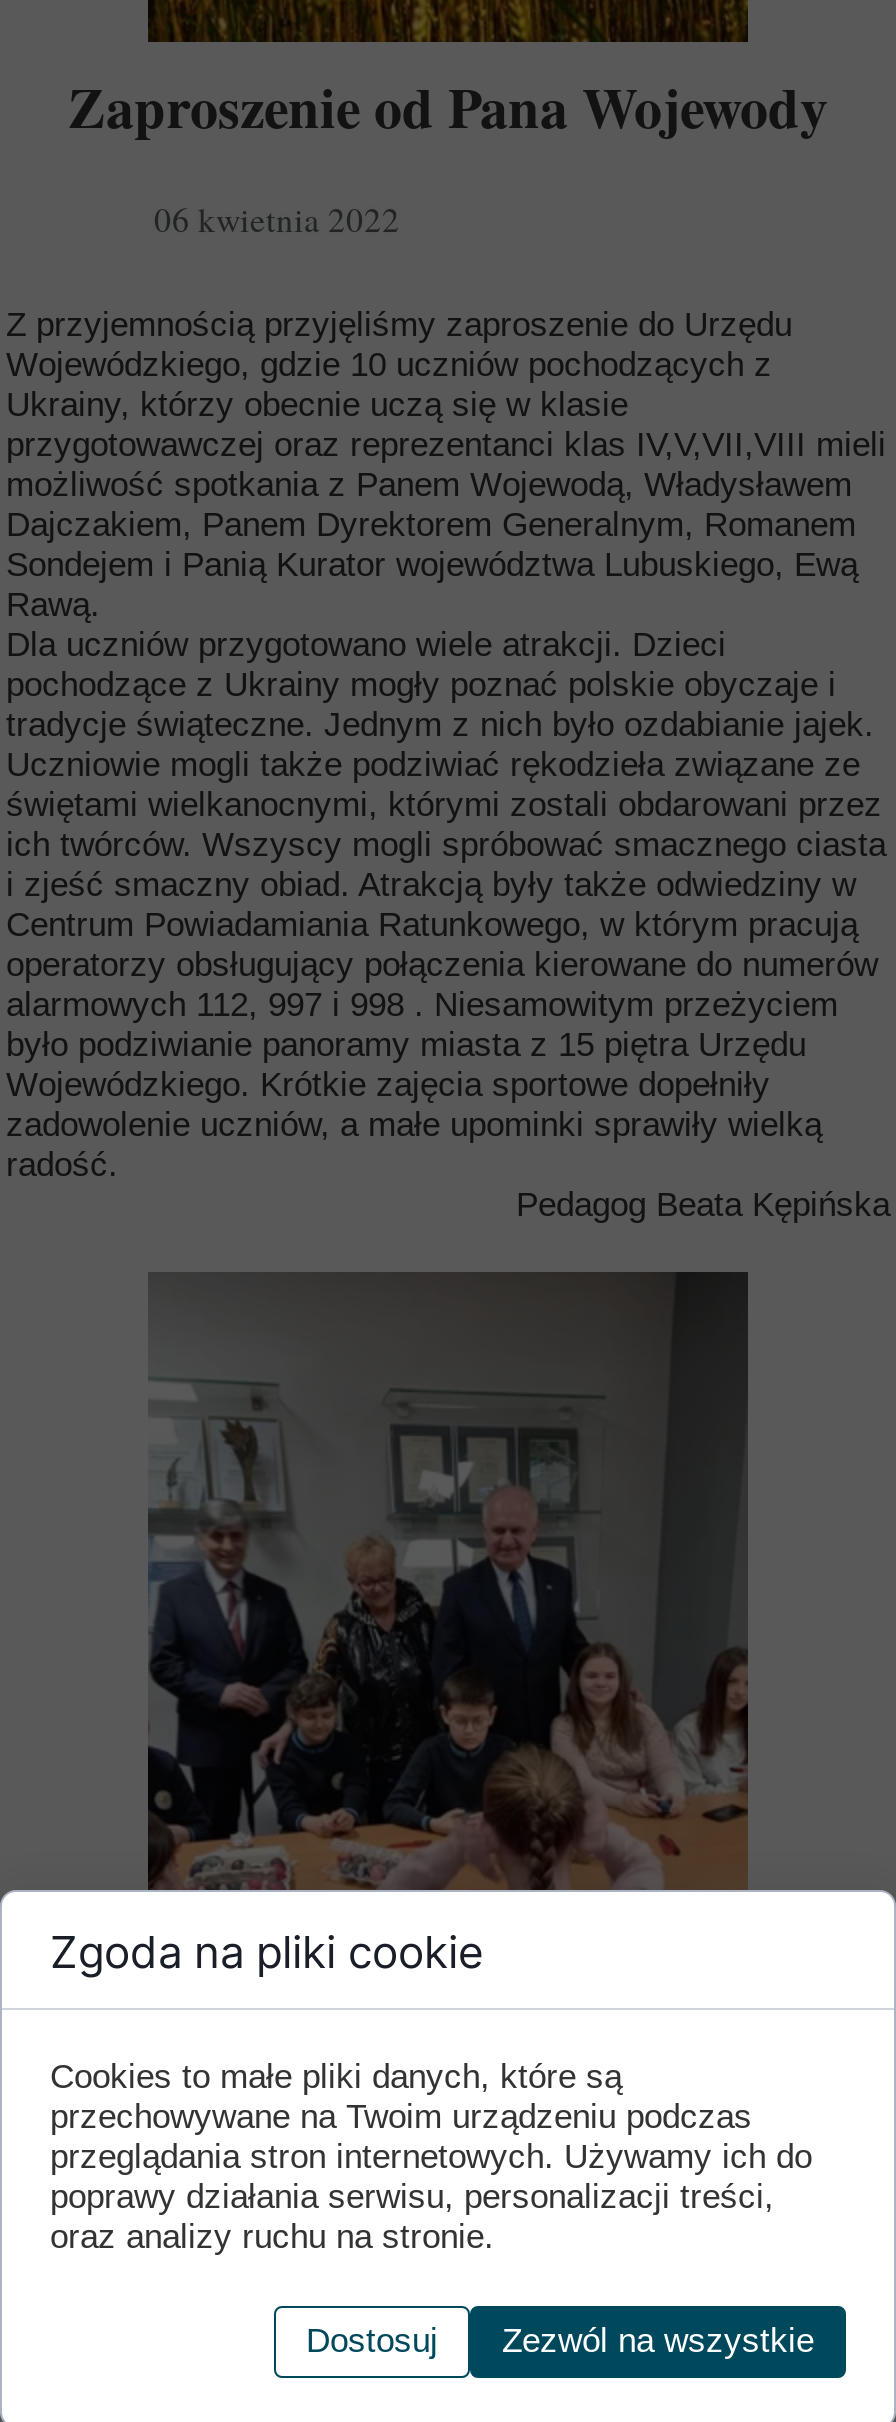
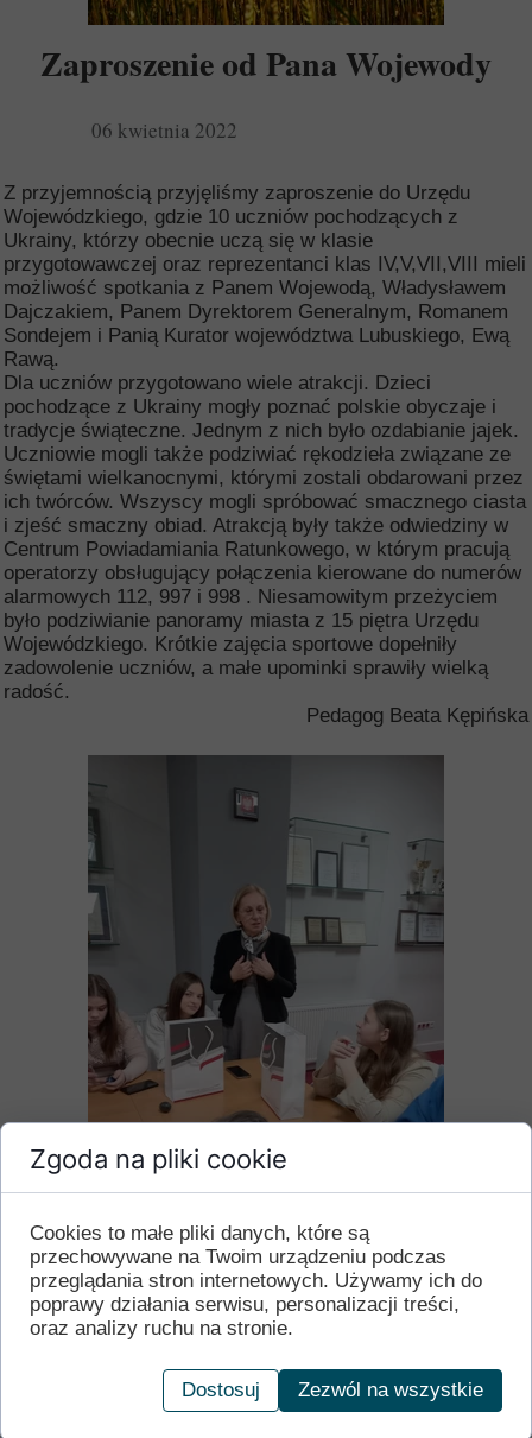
- [image]
+ [image]
